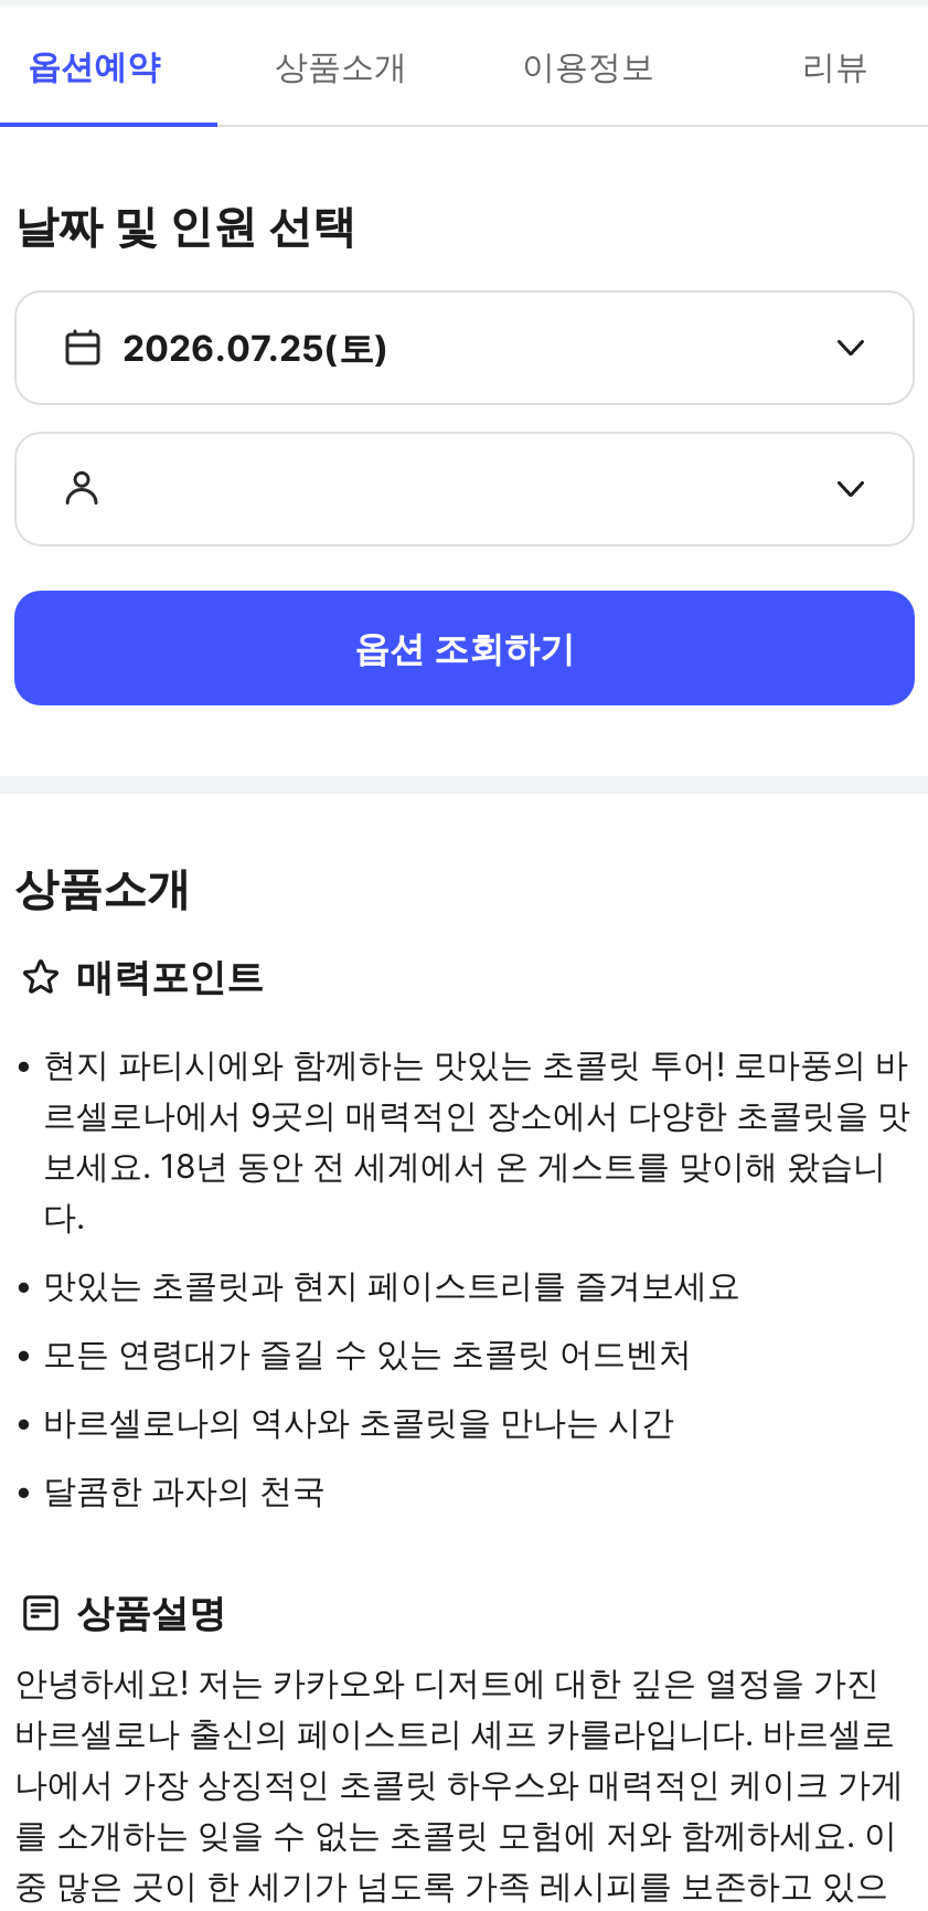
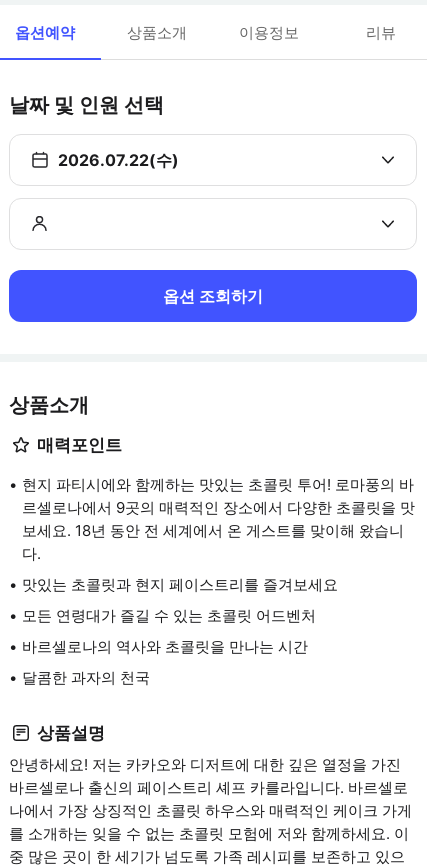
- 2026.07.25(토)
+ 2026.07.22(수)
